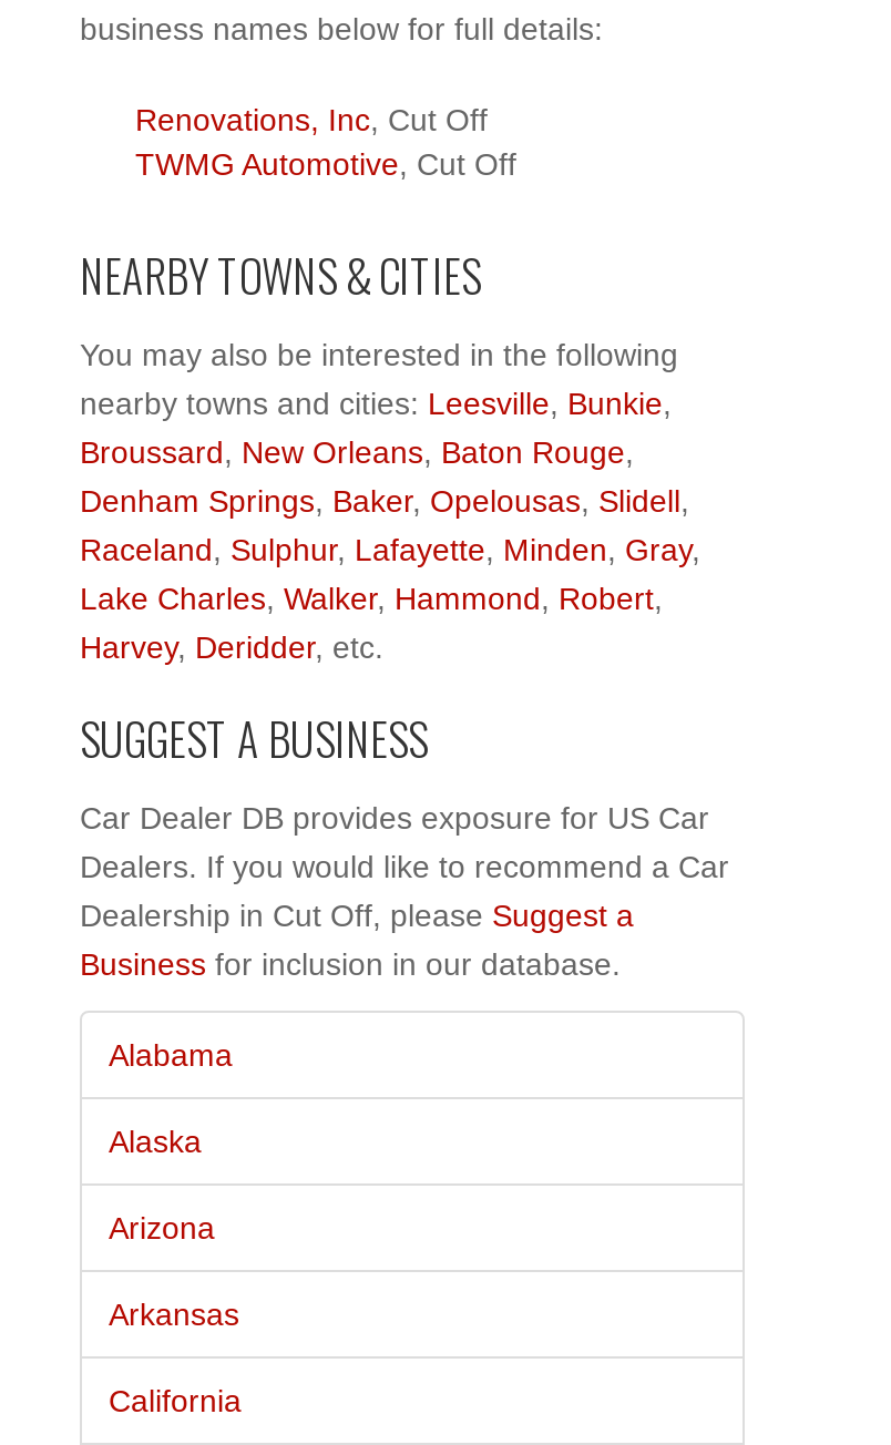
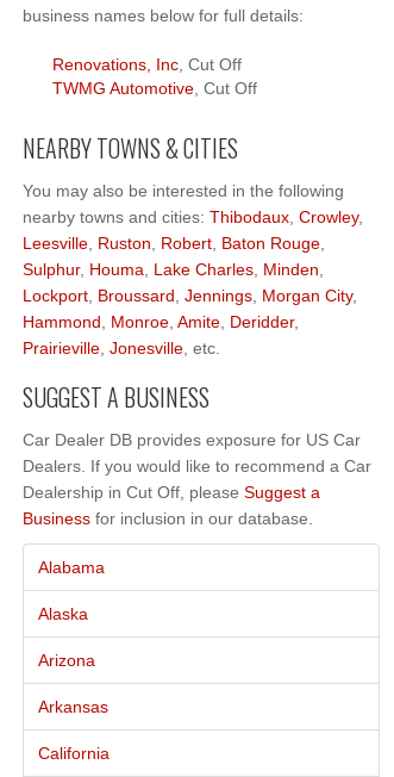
- nearby towns and cities: Leesville, Bunkie,
- Broussard, New Orleans, Baton Rouge,
- Denham Springs, Baker, Opelousas, Slidell,
- Raceland, Sulphur, Lafayette, Minden, Gray,
- Lake Charles, Walker, Hammond, Robert,
- Harvey, Deridder, etc.
+ nearby towns and cities: Thibodaux, Crowley,
+ Leesville, Ruston, Robert, Baton Rouge,
+ Sulphur, Houma, Lake Charles, Minden,
+ Lockport, Broussard, Jennings, Morgan City,
+ Hammond, Monroe, Amite, Deridder,
+ Prairieville, Jonesville, etc.
